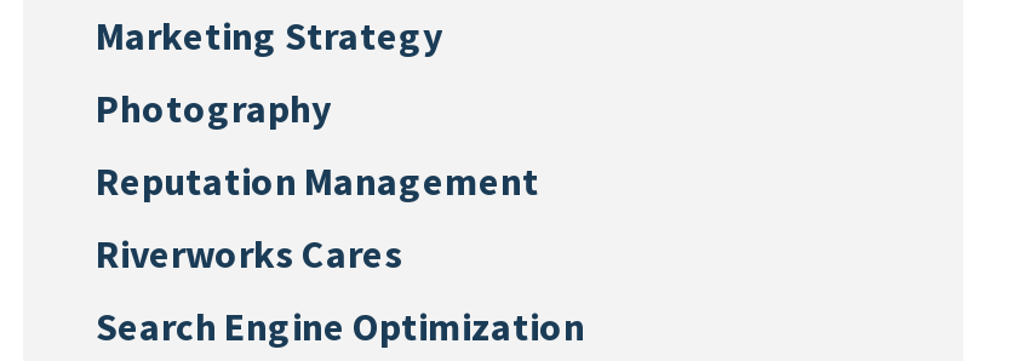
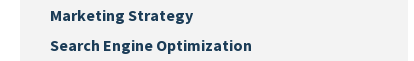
- Photography
- Reputation Management
- Riverworks Cares
